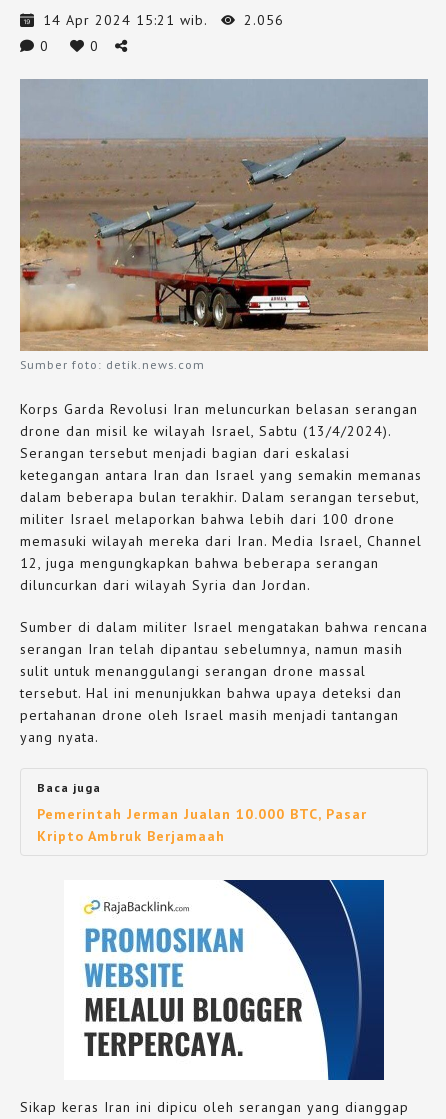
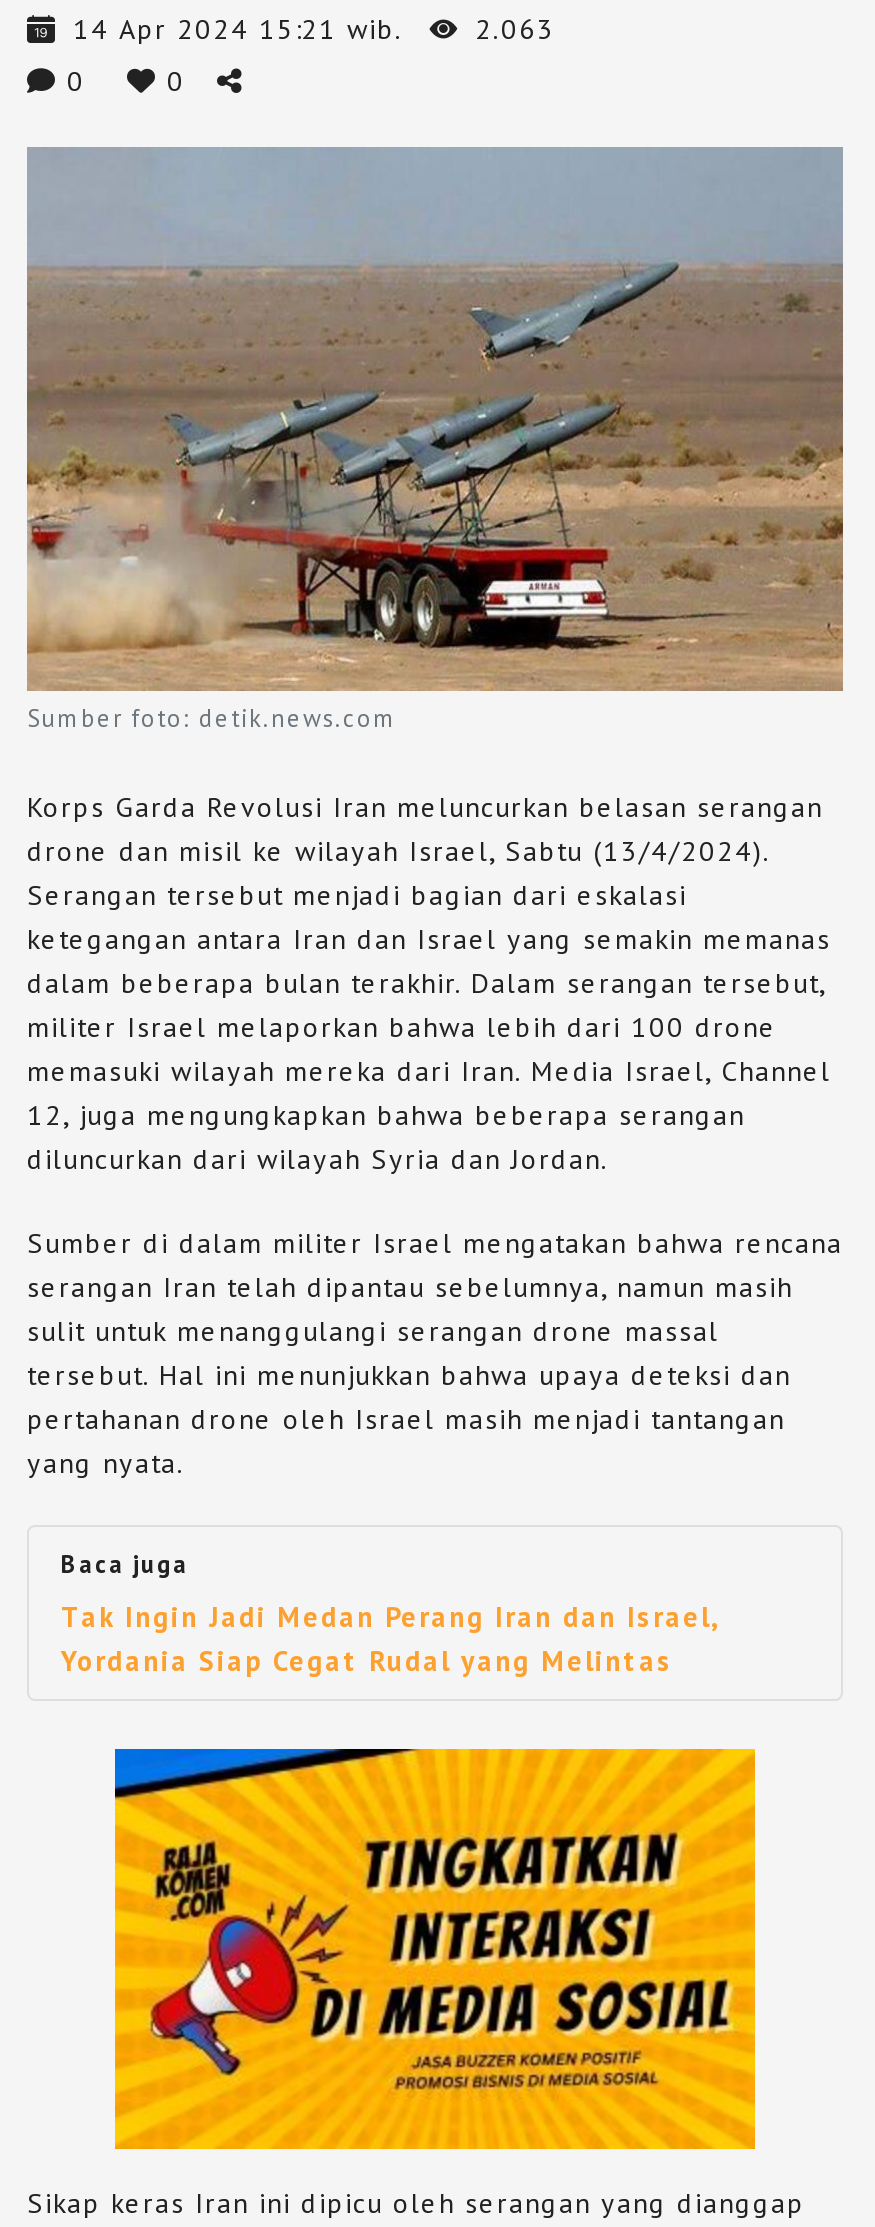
- 14 Apr 2024 15:21 wib. 2.056
+ 14 Apr 2024 15:21 wib. 2.063

- Pemerintah Jerman Jualan 10.000 BTC, Pasar
- Kripto Ambruk Berjamaah
+ Tak Ingin Jadi Medan Perang Iran dan Israel,
+ Yordania Siap Cegat Rudal yang Melintas

- [image]
+ [image]
